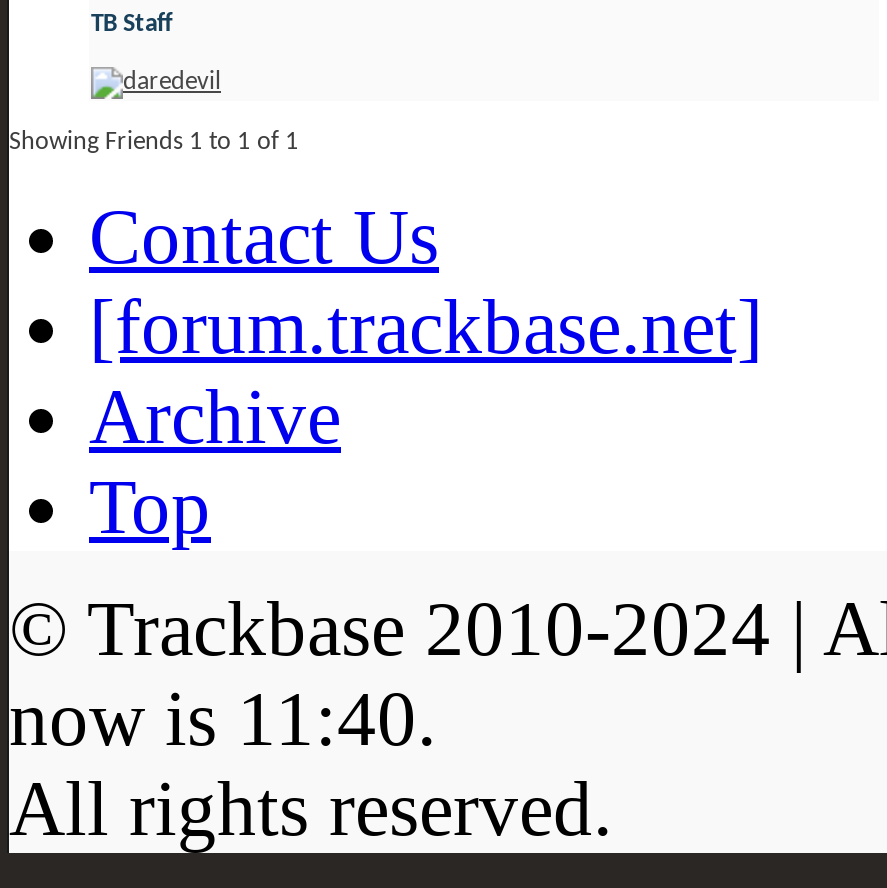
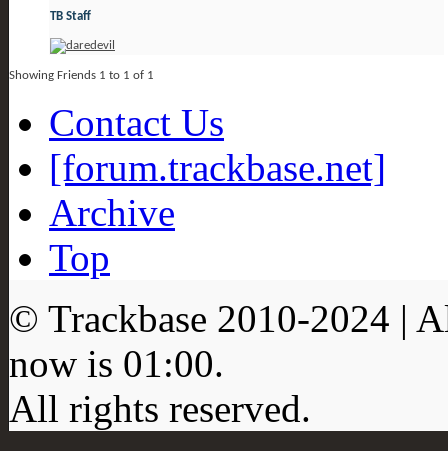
- now is 11:40.
+ now is 01:00.
